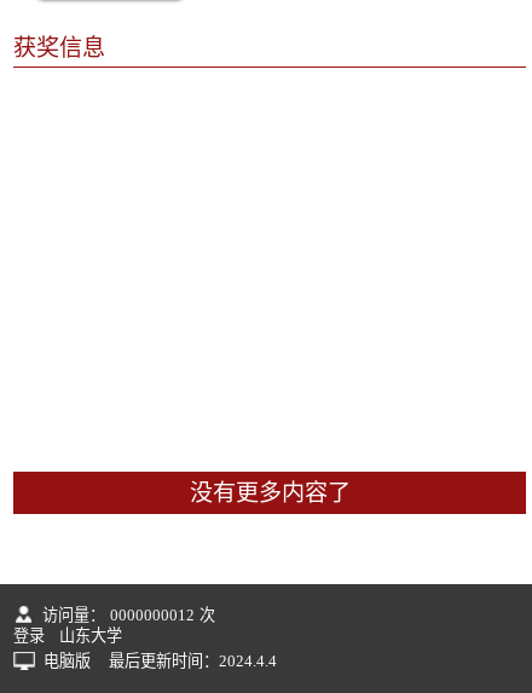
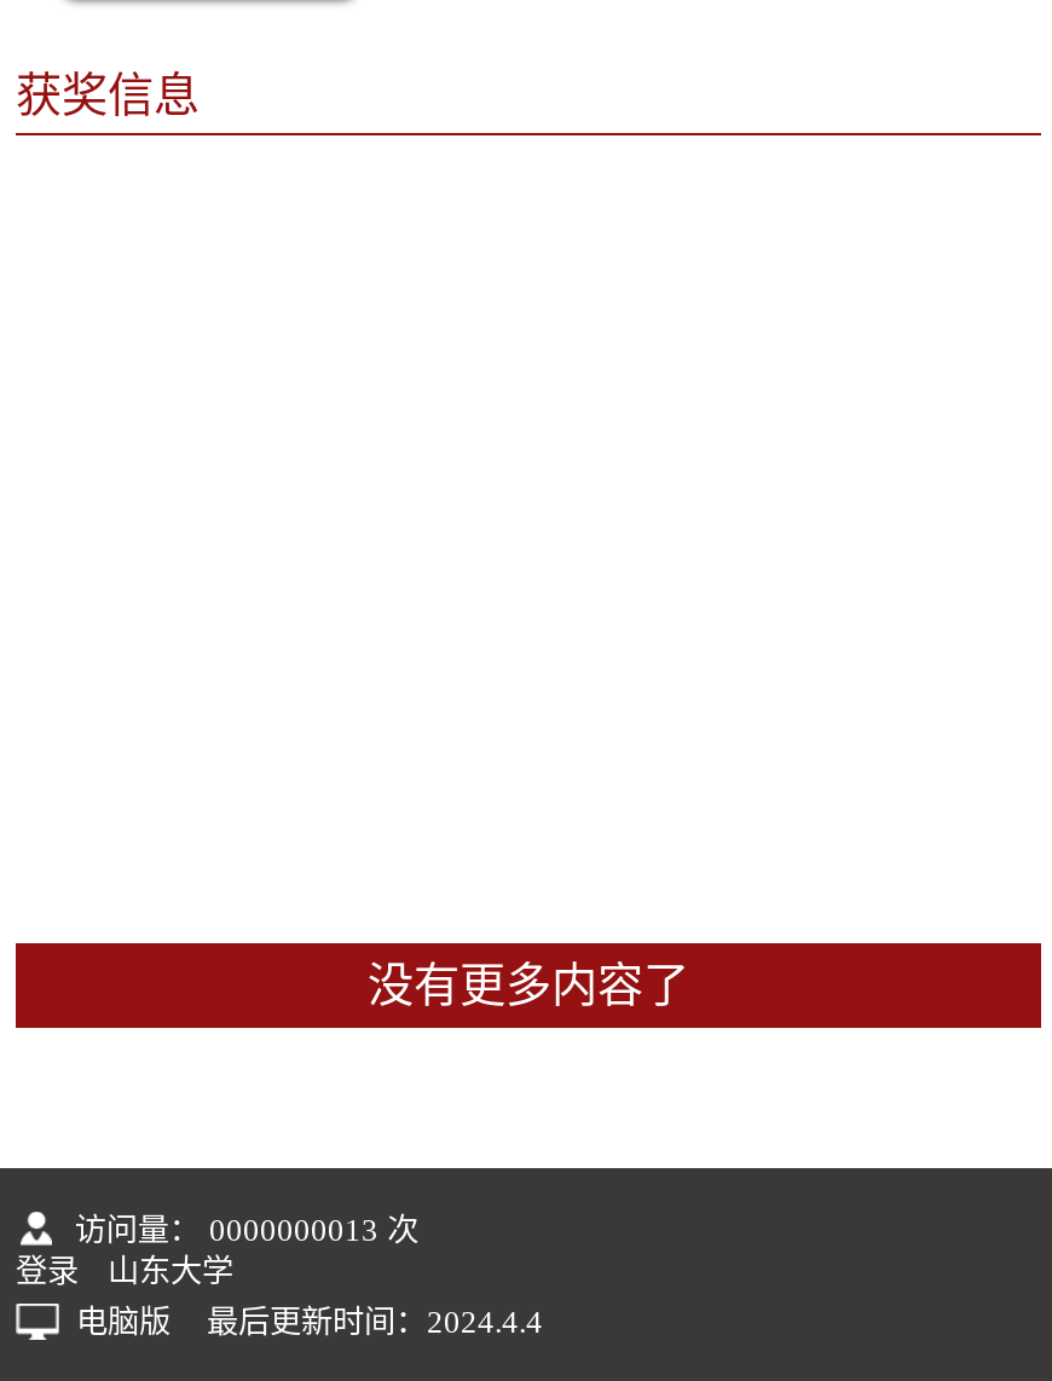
- 访问量： 0000000012 次
+ 访问量： 0000000013 次
